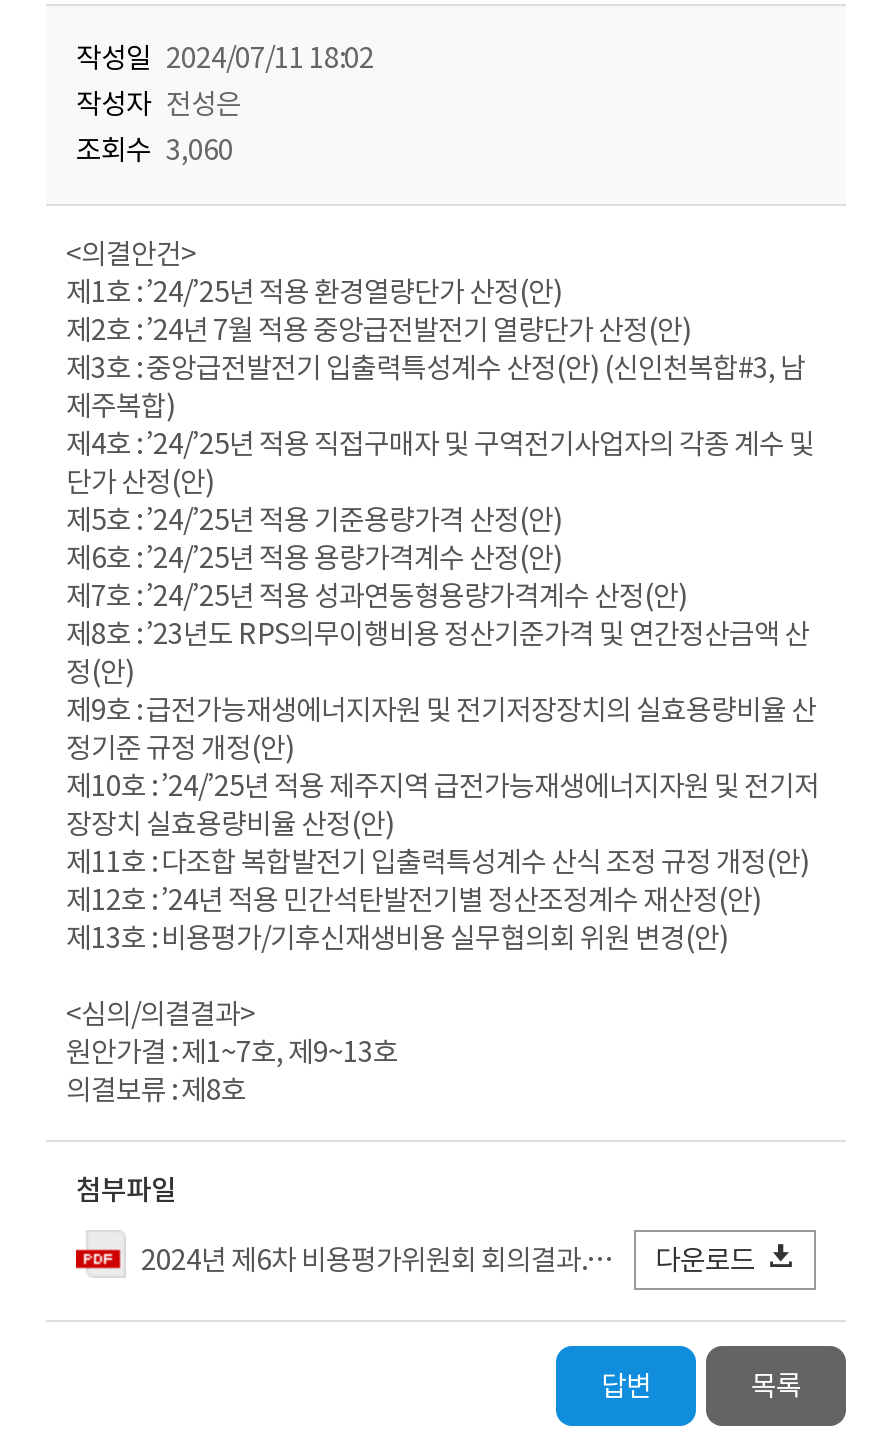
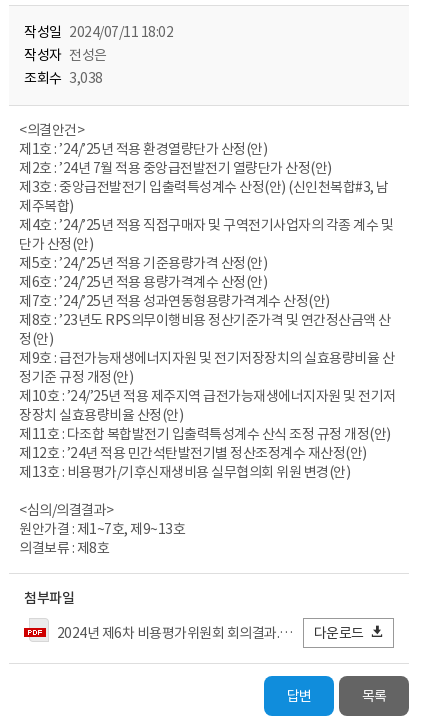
- 조회수 3,060
+ 조회수 3,038
